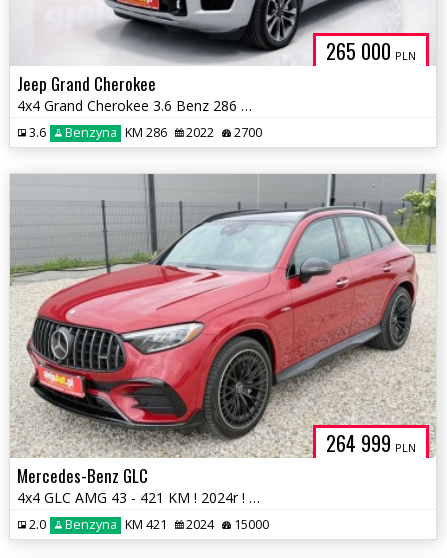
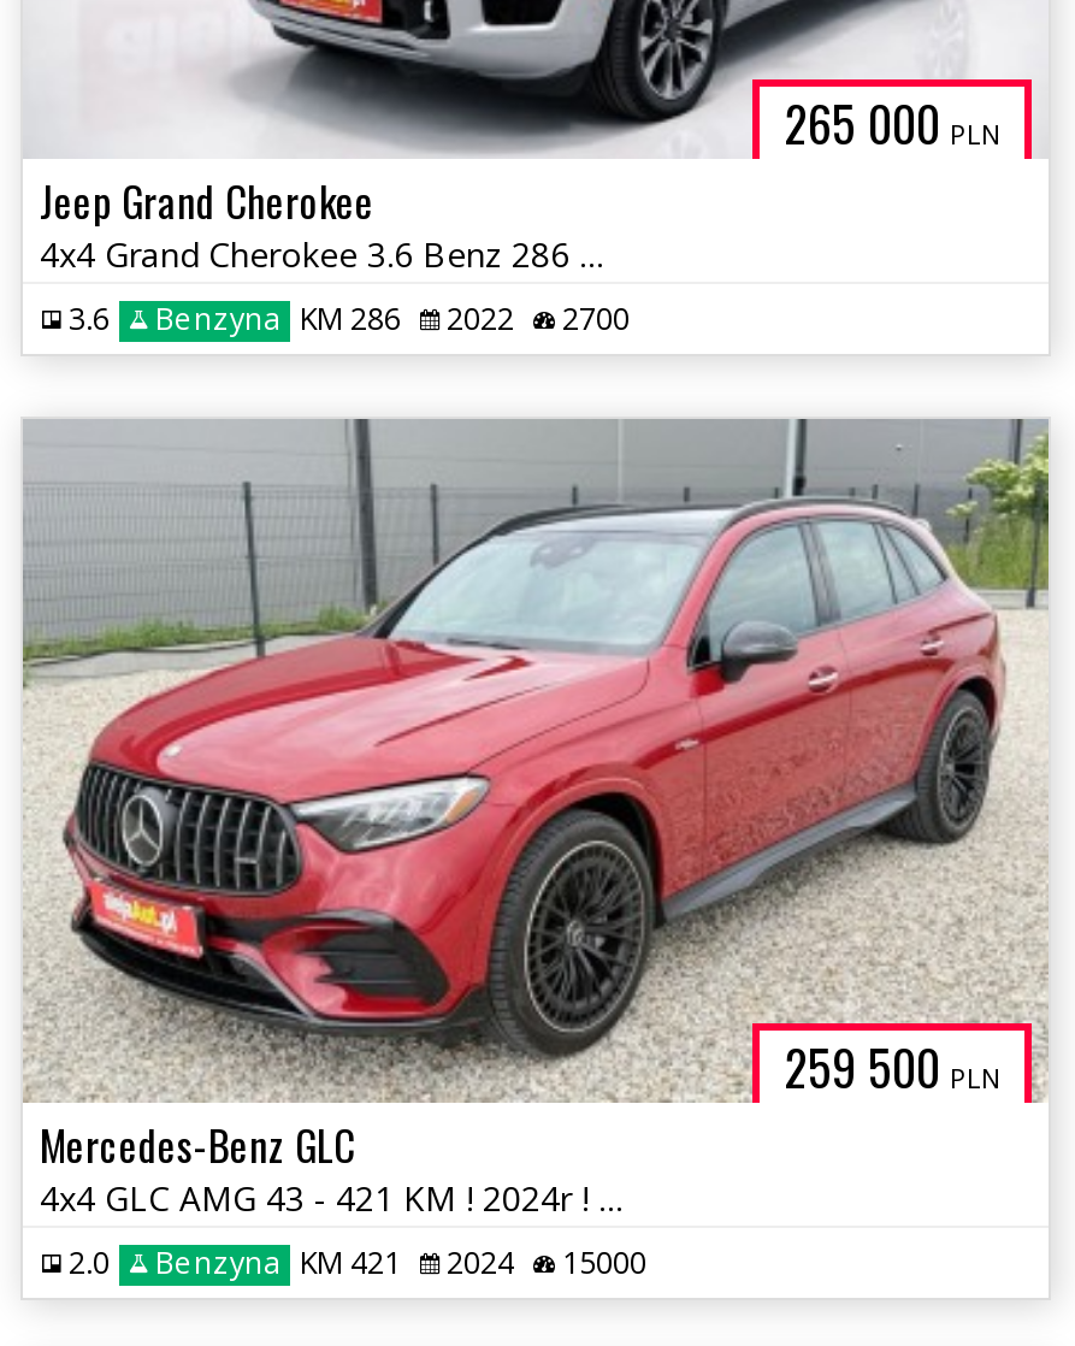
- 264 999 PLN
+ 259 500 PLN
